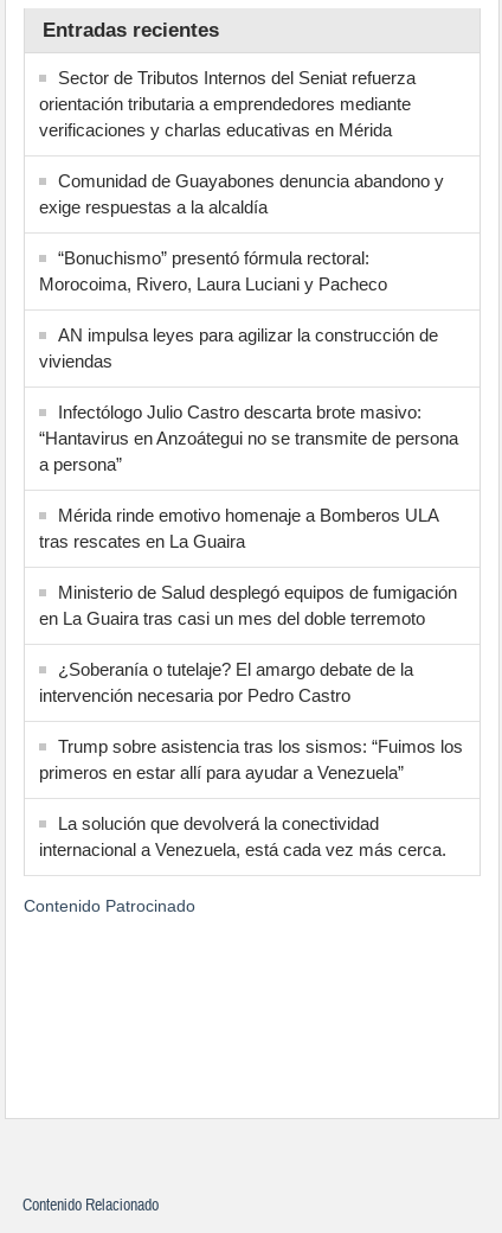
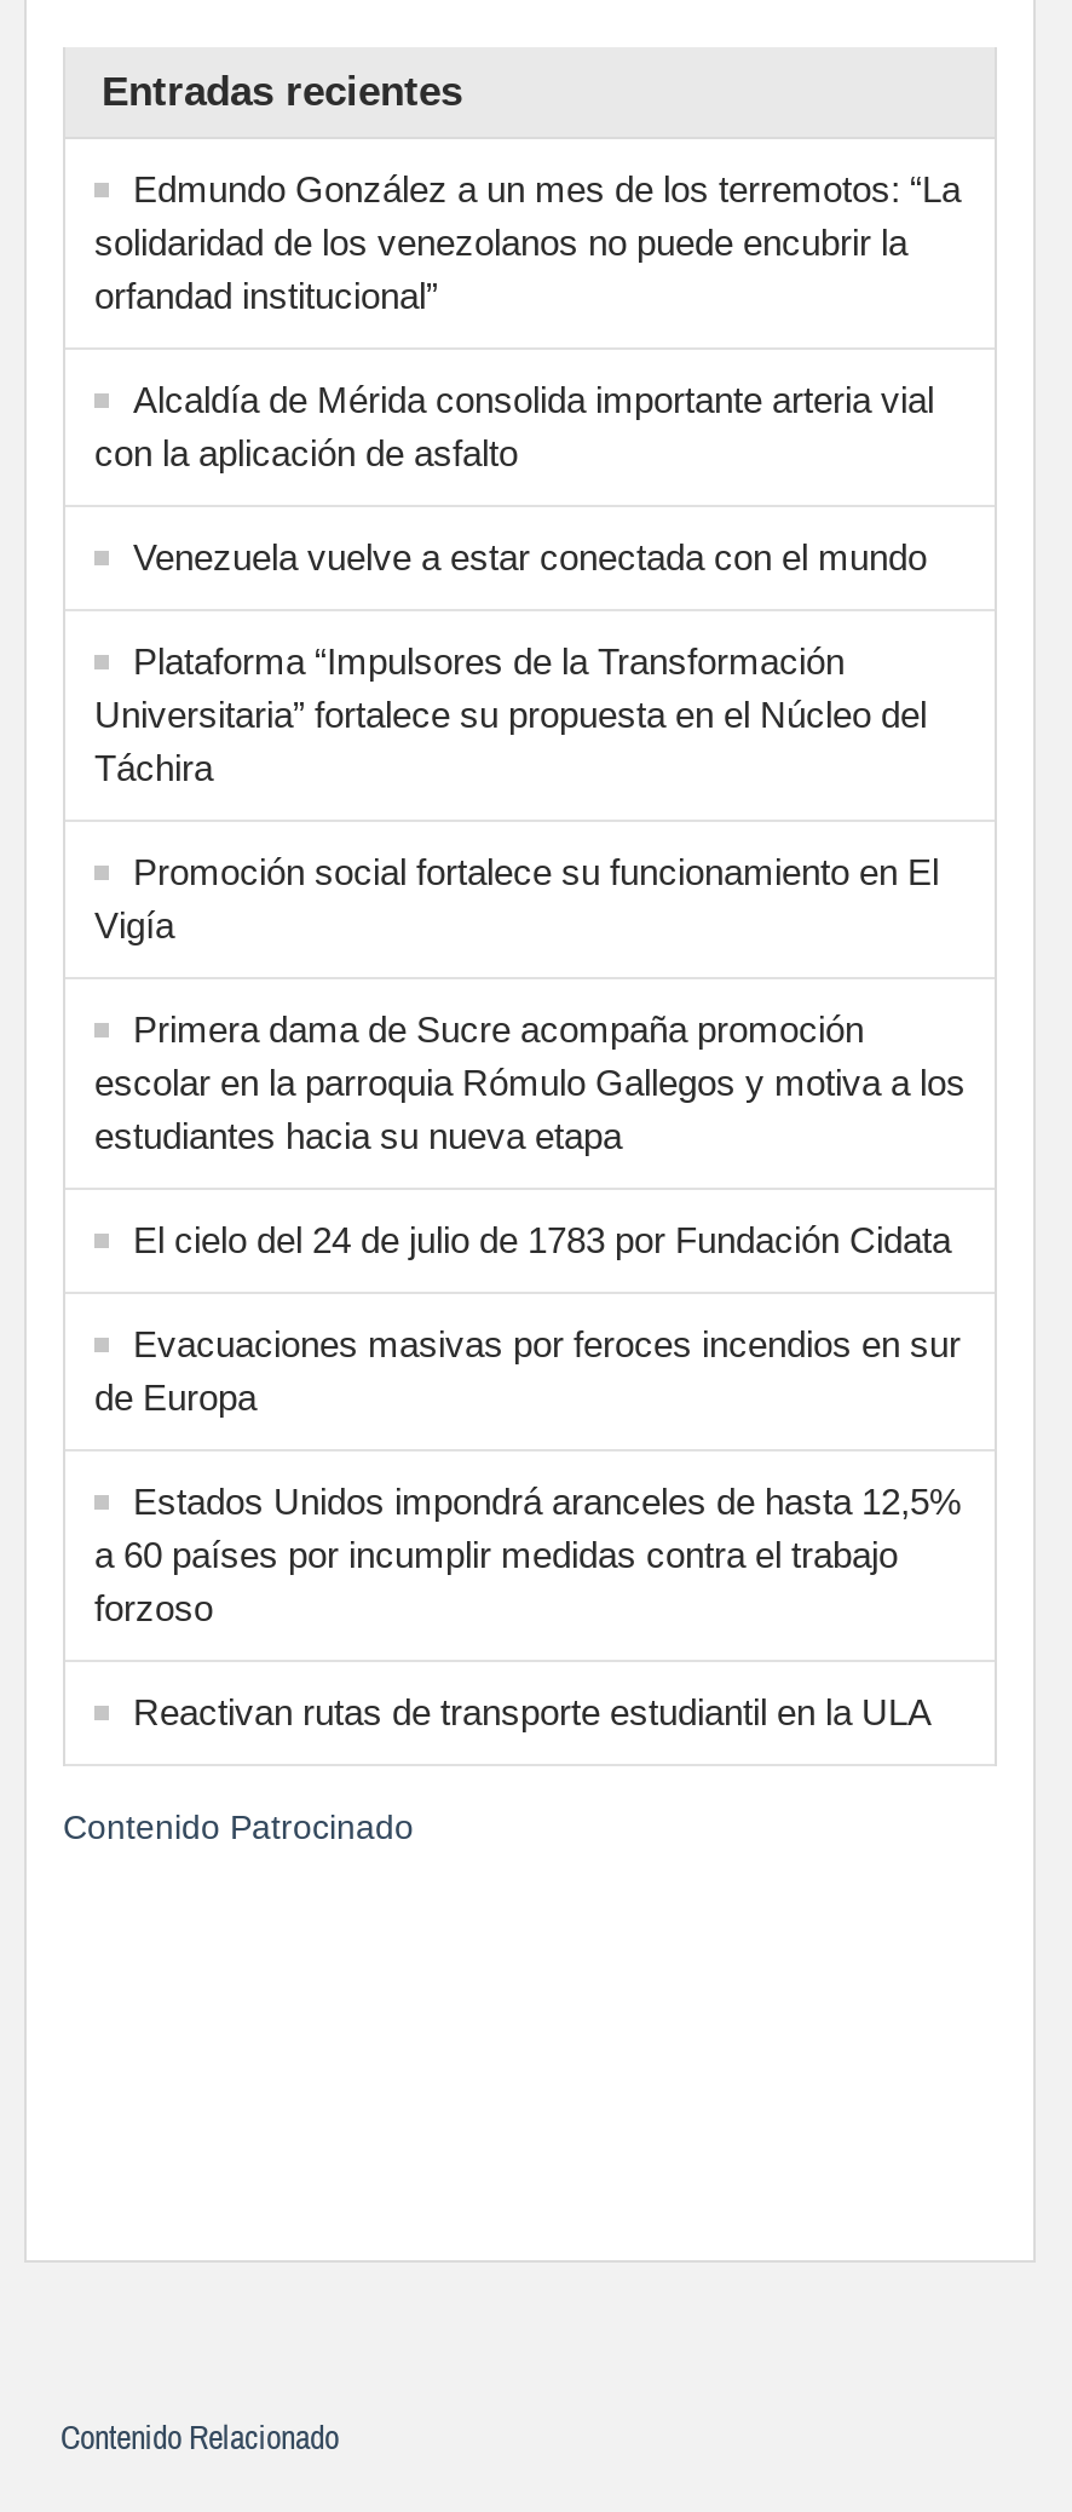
- Sector de Tributos Internos del Seniat refuerza
- orientación tributaria a emprendedores mediante
- verificaciones y charlas educativas en Mérida
+ Edmundo González a un mes de los terremotos: “La
+ solidaridad de los venezolanos no puede encubrir la
+ orfandad institucional”

- Comunidad de Guayabones denuncia abandono y
- exige respuestas a la alcaldía
+ Alcaldía de Mérida consolida importante arteria vial
+ con la aplicación de asfalto

- “Bonuchismo” presentó fórmula rectoral:
- Morocoima, Rivero, Laura Luciani y Pacheco
+ Venezuela vuelve a estar conectada con el mundo

- AN impulsa leyes para agilizar la construcción de
- viviendas
+ Plataforma “Impulsores de la Transformación
+ Universitaria” fortalece su propuesta en el Núcleo del
+ Táchira

- Infectólogo Julio Castro descarta brote masivo:
- “Hantavirus en Anzoátegui no se transmite de persona
- a persona”
+ Promoción social fortalece su funcionamiento en El
+ Vigía

- Mérida rinde emotivo homenaje a Bomberos ULA
- tras rescates en La Guaira
+ Primera dama de Sucre acompaña promoción
+ escolar en la parroquia Rómulo Gallegos y motiva a los
+ estudiantes hacia su nueva etapa

- Ministerio de Salud desplegó equipos de fumigación
- en La Guaira tras casi un mes del doble terremoto
+ El cielo del 24 de julio de 1783 por Fundación Cidata

- ¿Soberanía o tutelaje? El amargo debate de la
- intervención necesaria por Pedro Castro
+ Evacuaciones masivas por feroces incendios en sur
+ de Europa

- Trump sobre asistencia tras los sismos: “Fuimos los
- primeros en estar allí para ayudar a Venezuela”
+ Estados Unidos impondrá aranceles de hasta 12,5%
+ a 60 países por incumplir medidas contra el trabajo
+ forzoso

- La solución que devolverá la conectividad
- internacional a Venezuela, está cada vez más cerca.
+ Reactivan rutas de transporte estudiantil en la ULA
